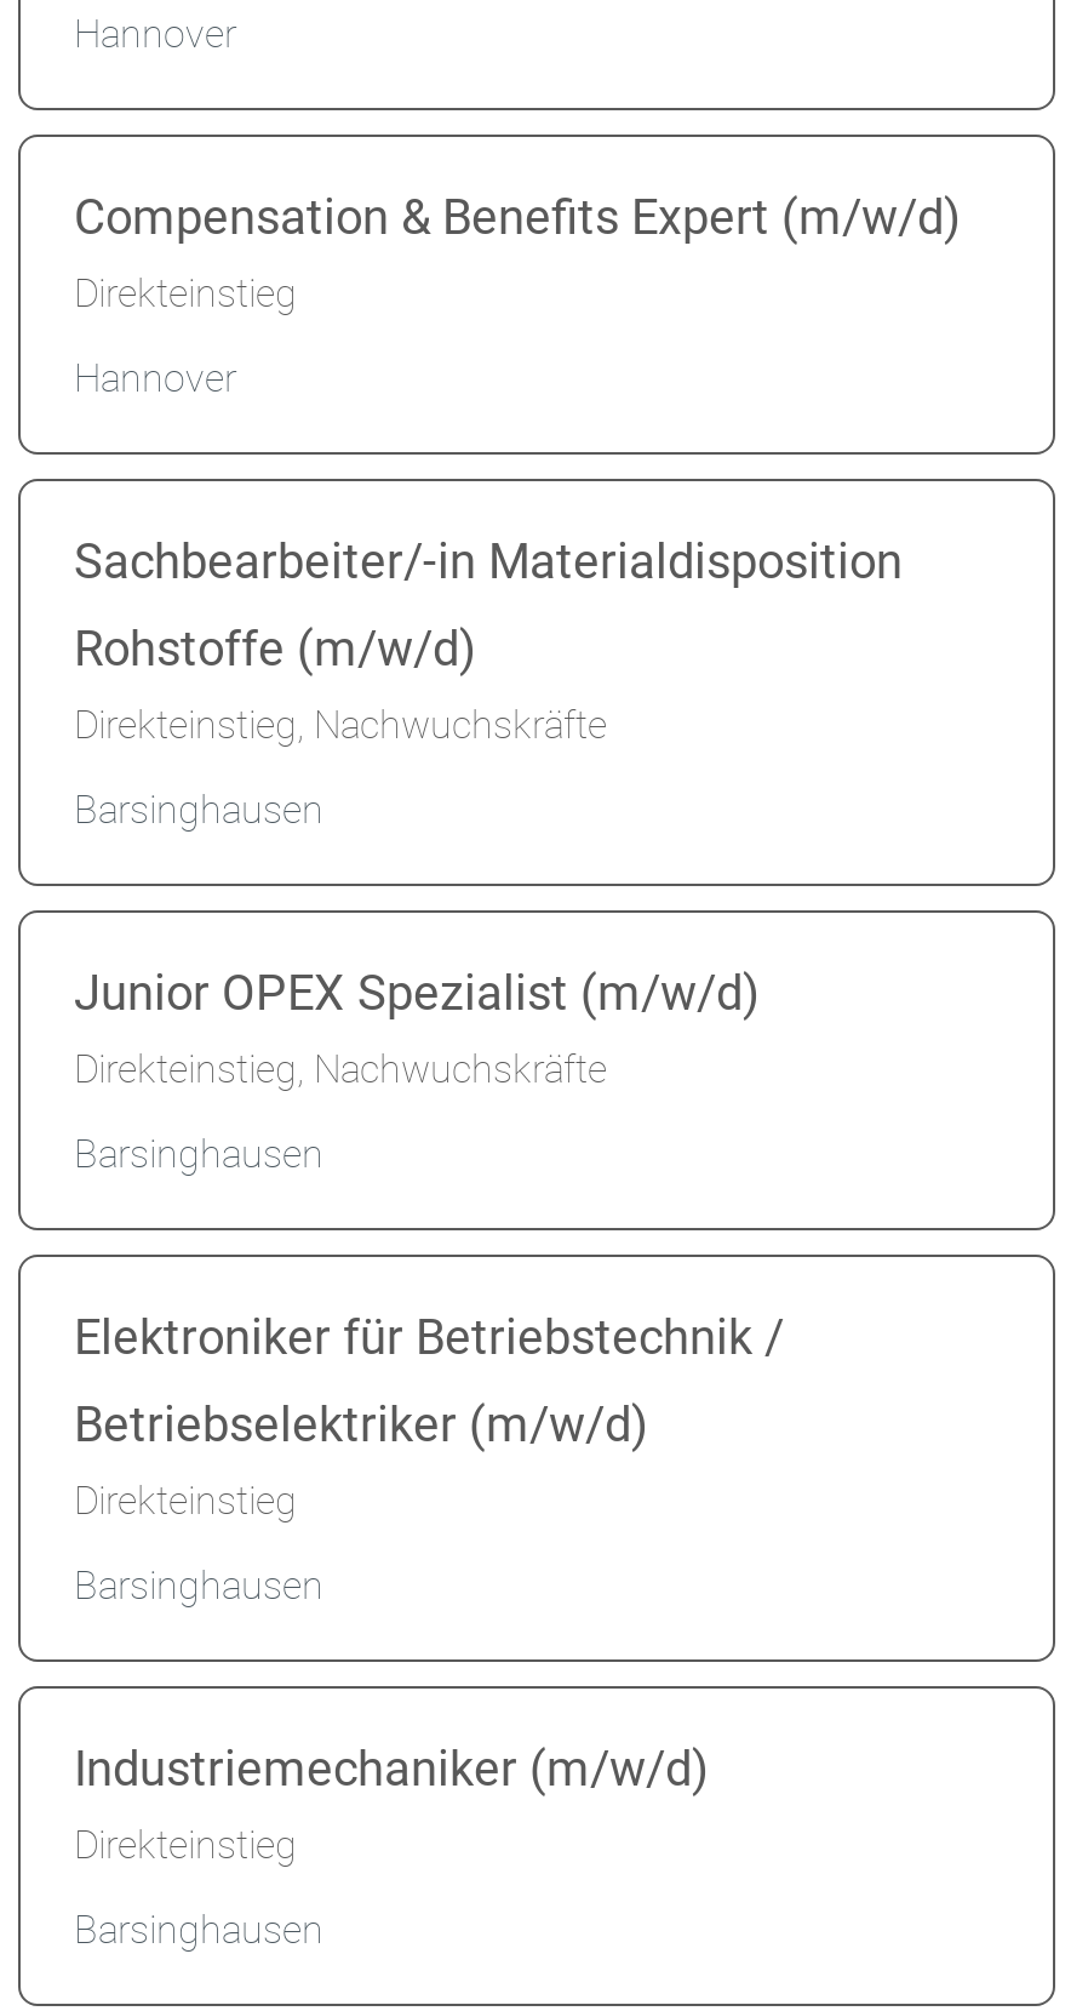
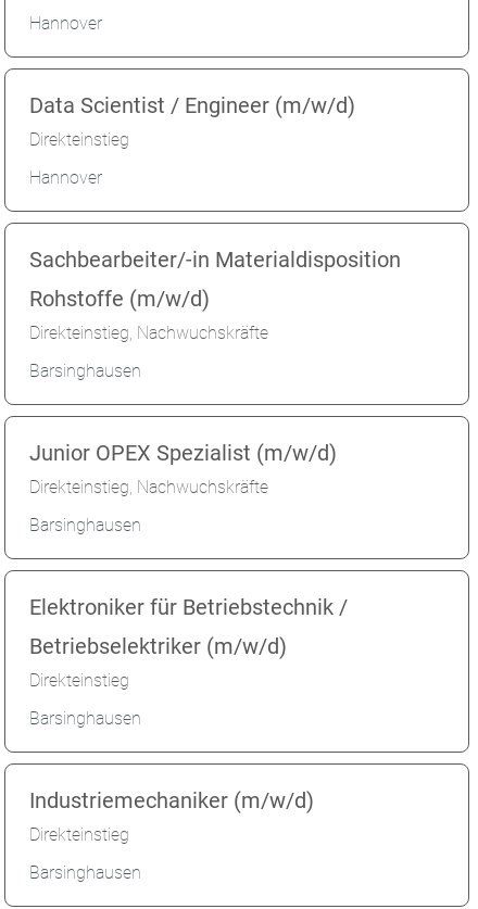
- Compensation & Benefits Expert (m/w/d)
+ Data Scientist / Engineer (m/w/d)
